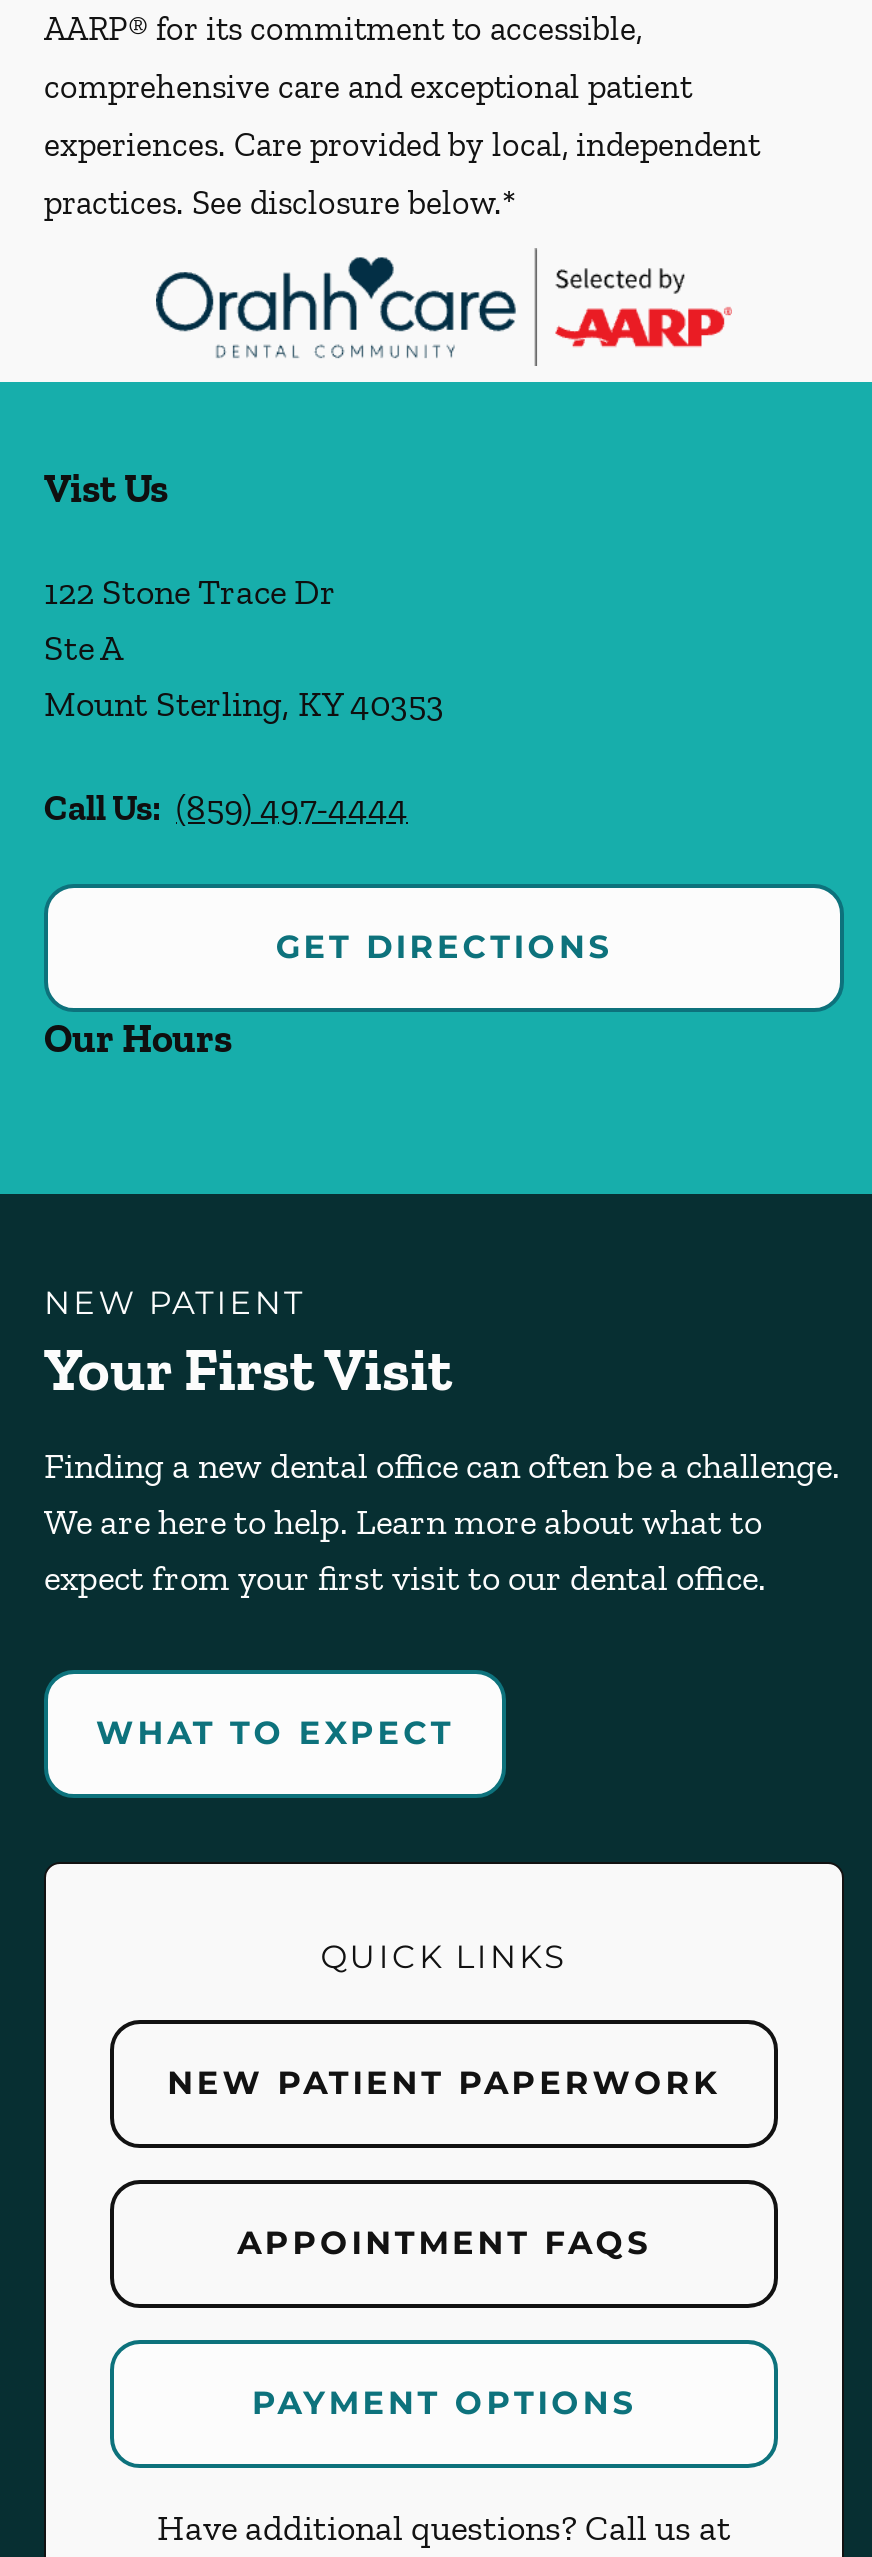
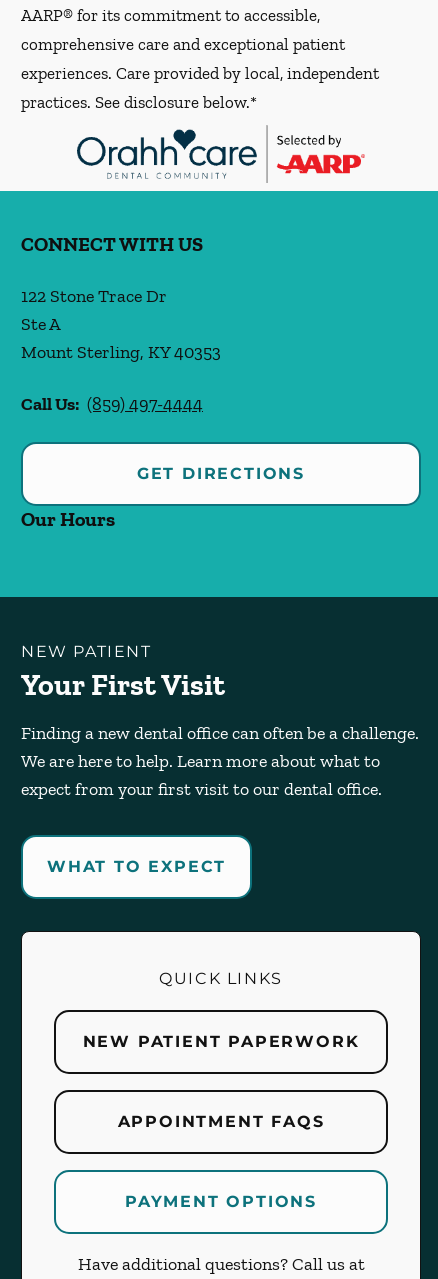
- Vist Us
+ CONNECT WITH US
